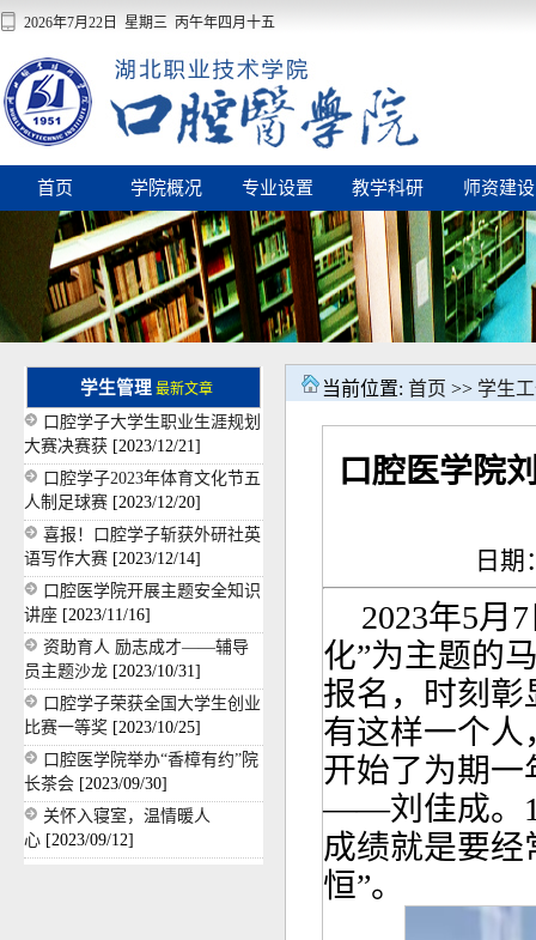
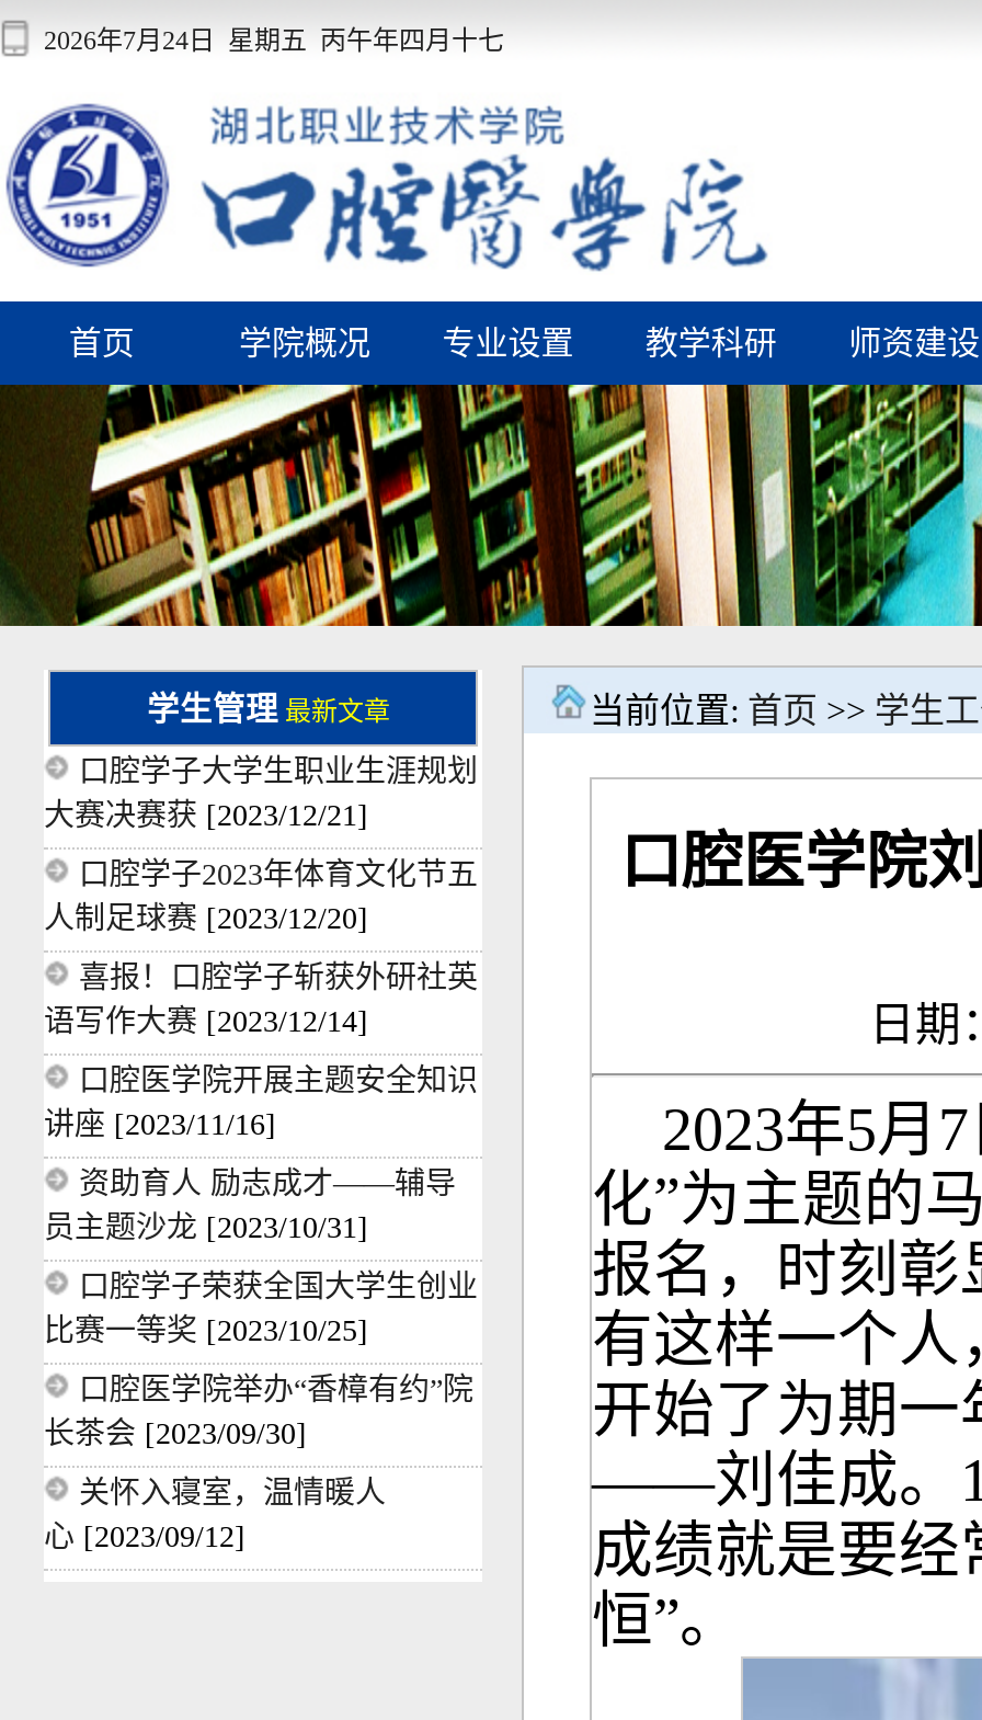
- 2026年7月22日 星期三 丙午年四月十五
+ 2026年7月24日 星期五 丙午年四月十七
